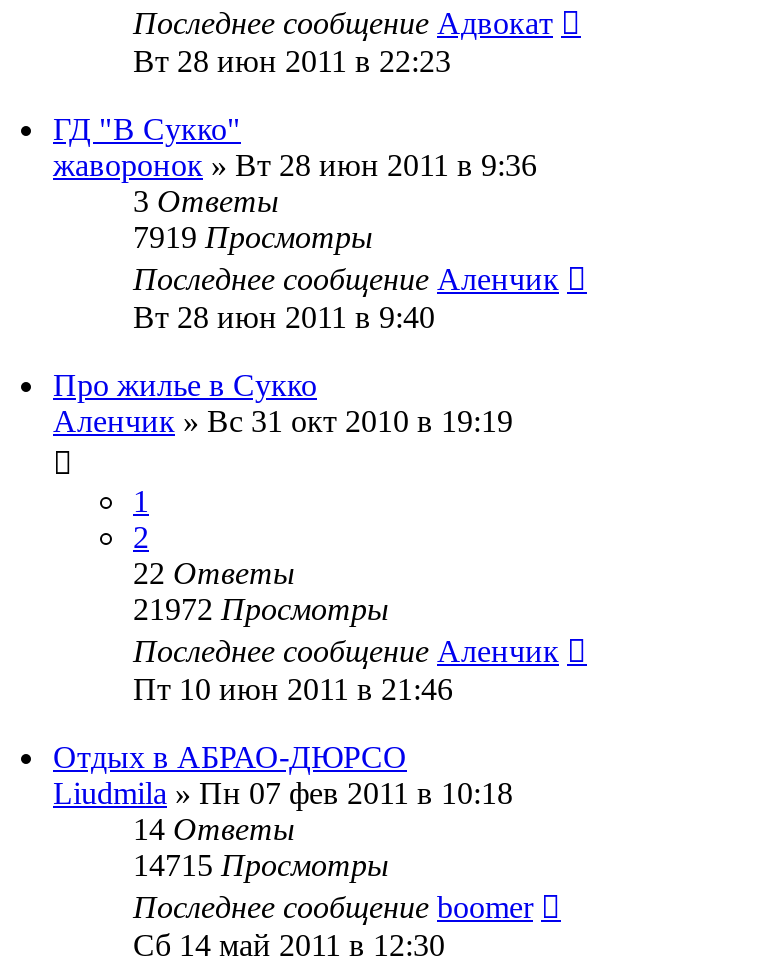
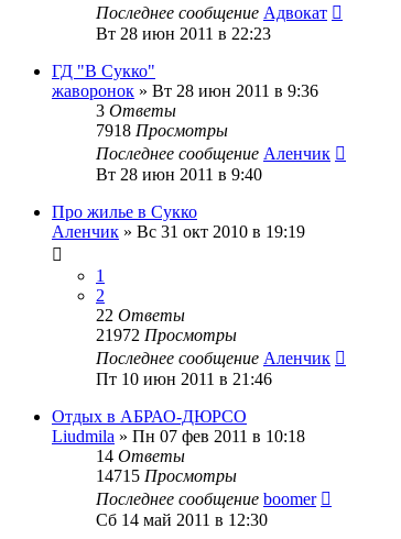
- 7919 Просмотры
+ 7918 Просмотры
